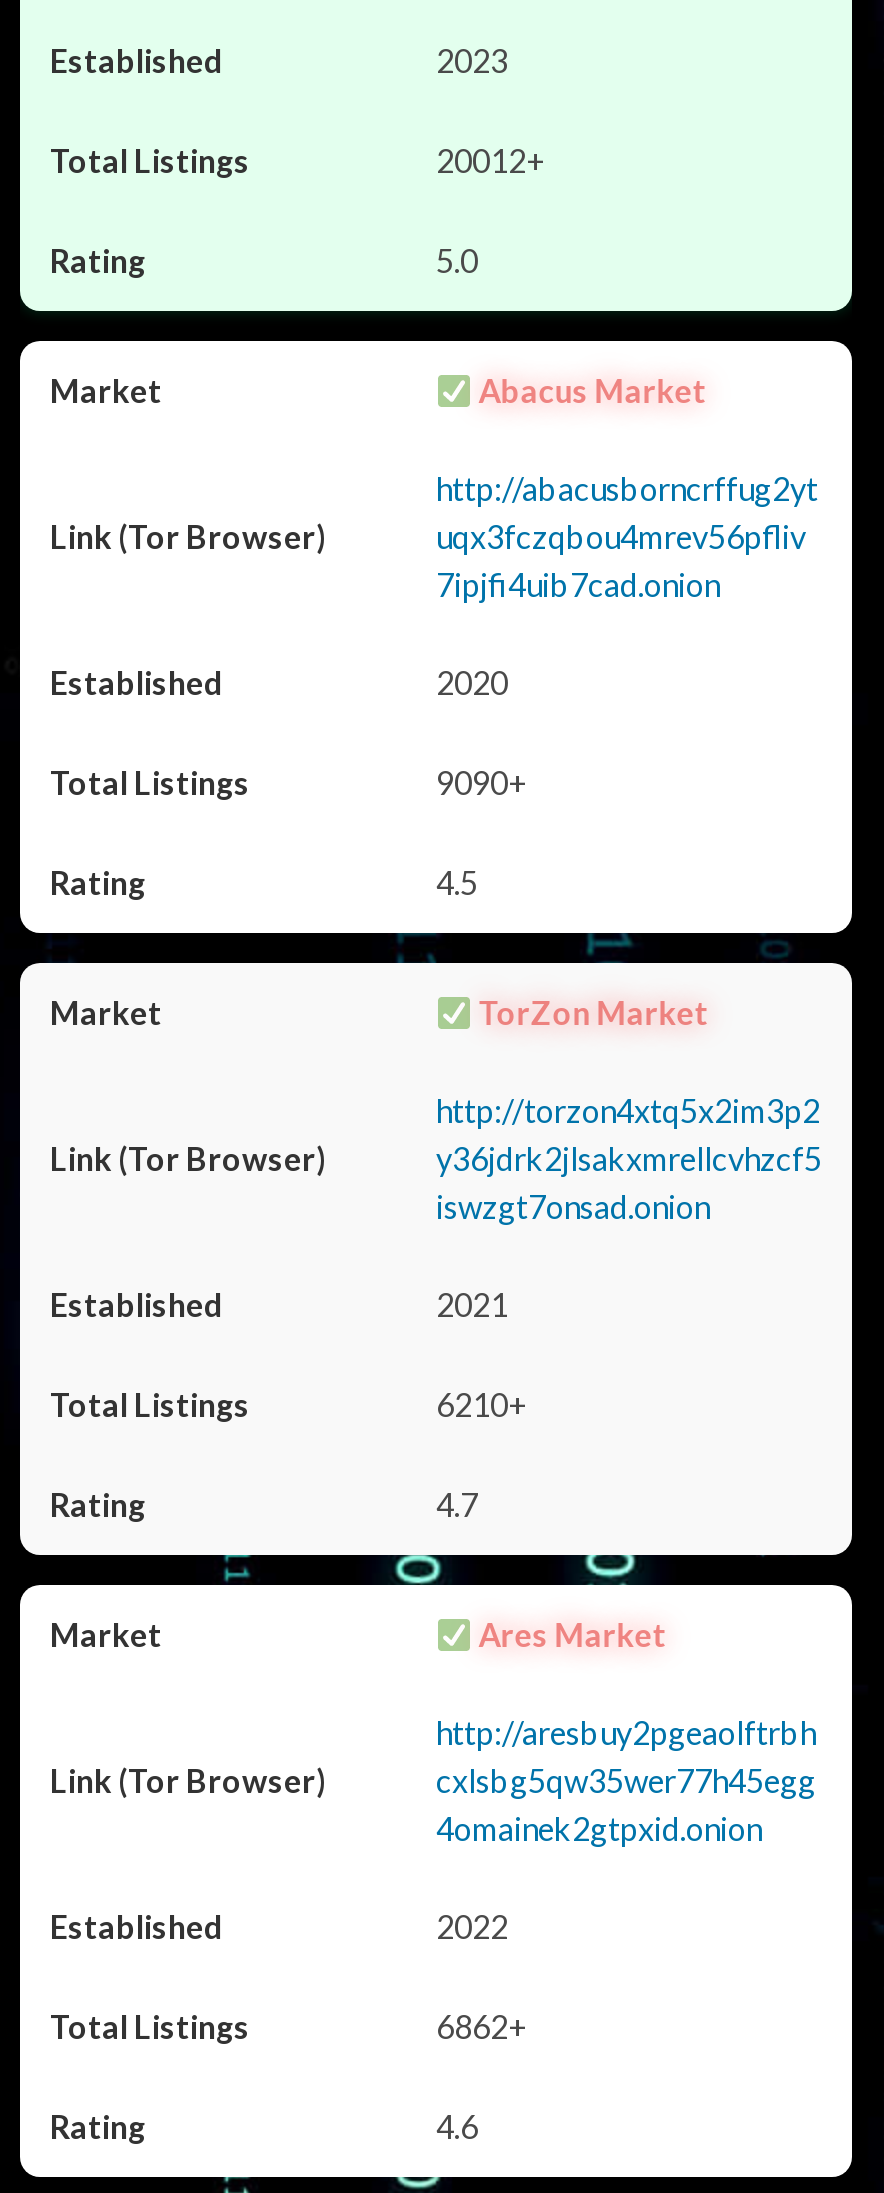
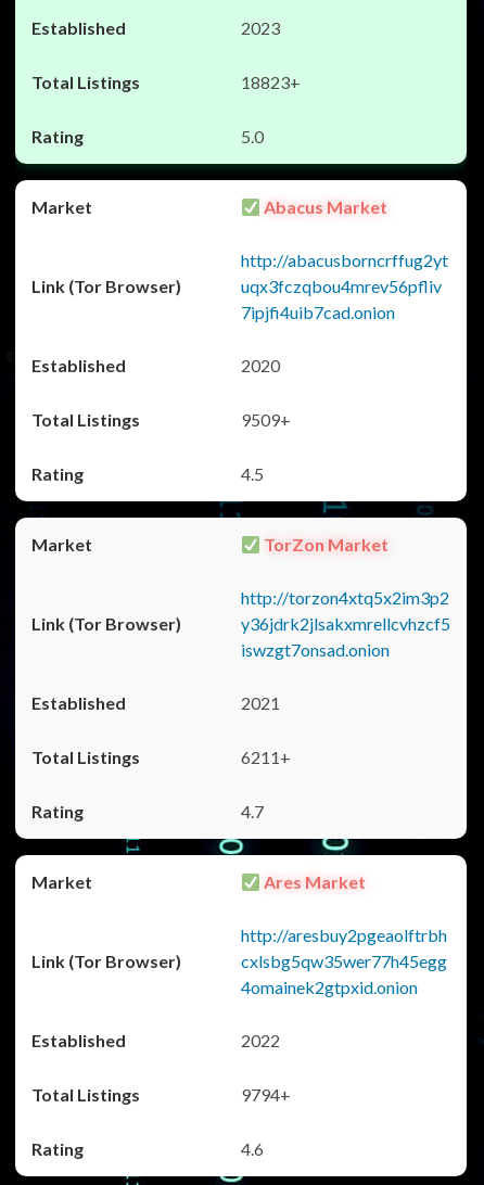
- 20012+
+ 18823+

- 9090+
+ 9509+

- 6210+
+ 6211+

- 6862+
+ 9794+
